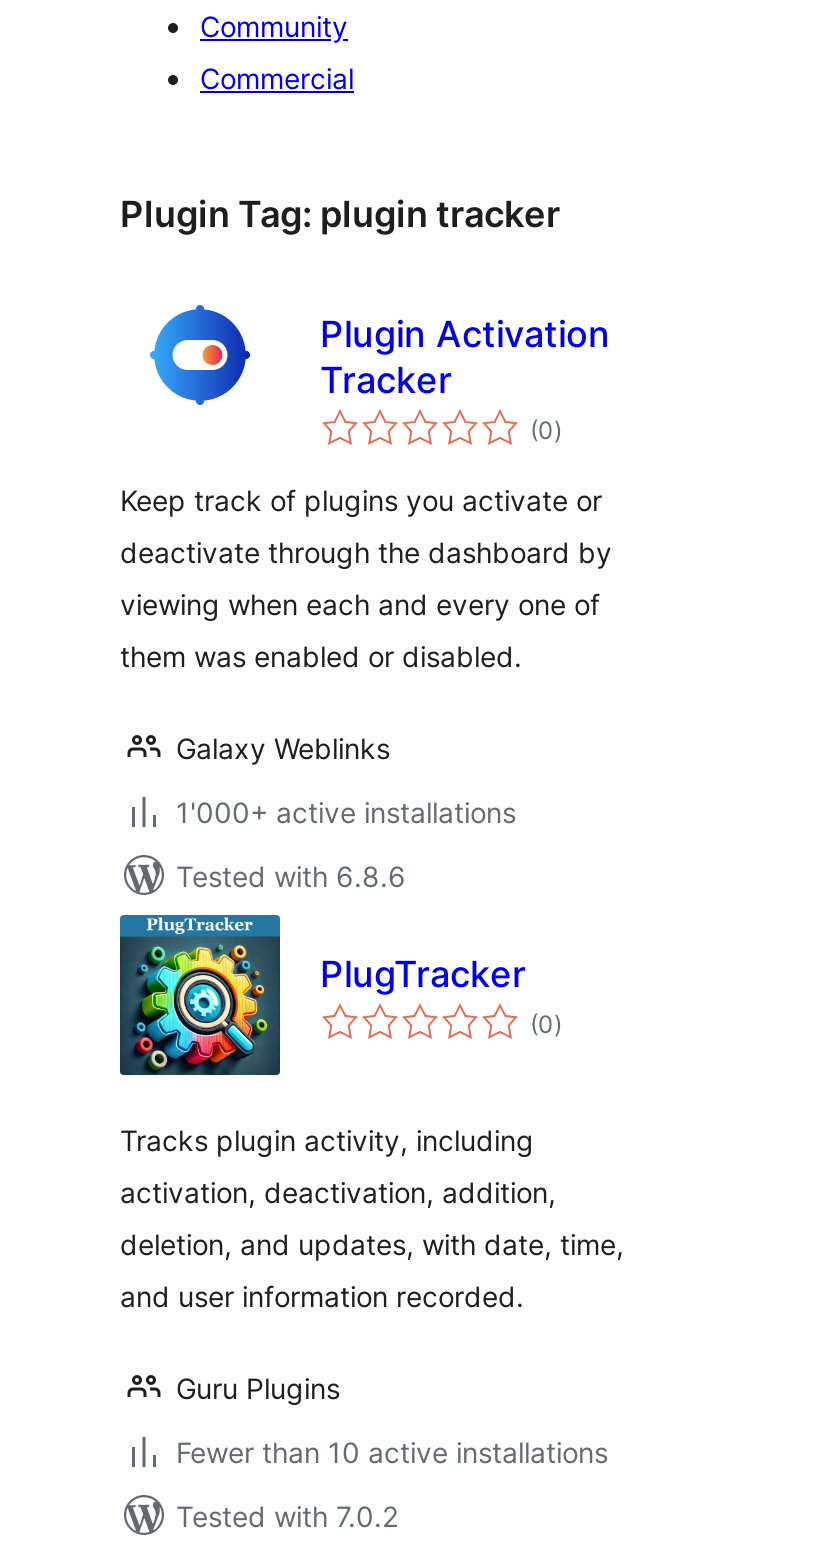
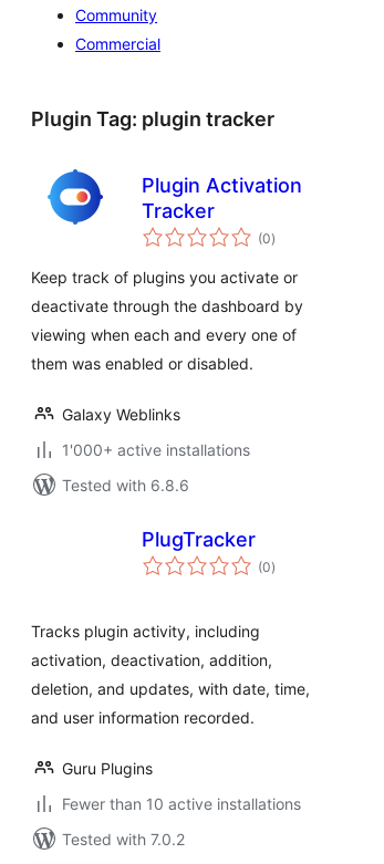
- [image]
